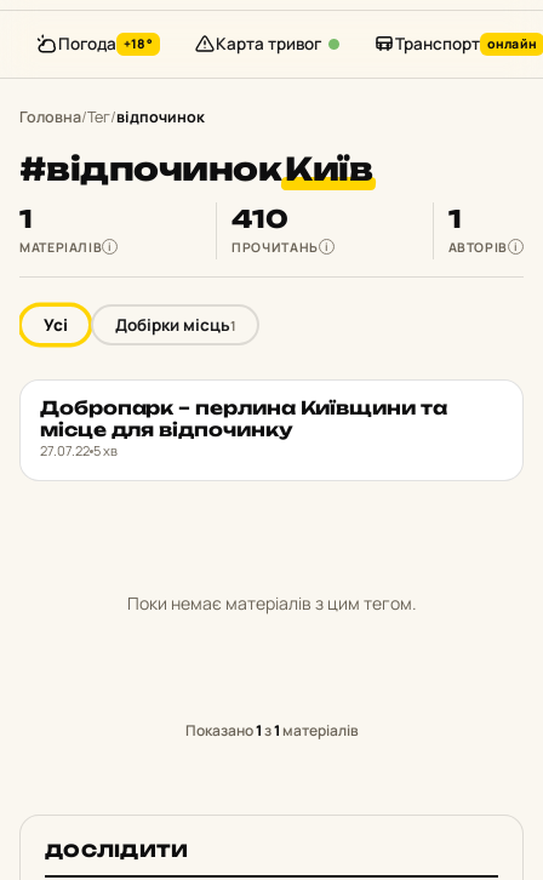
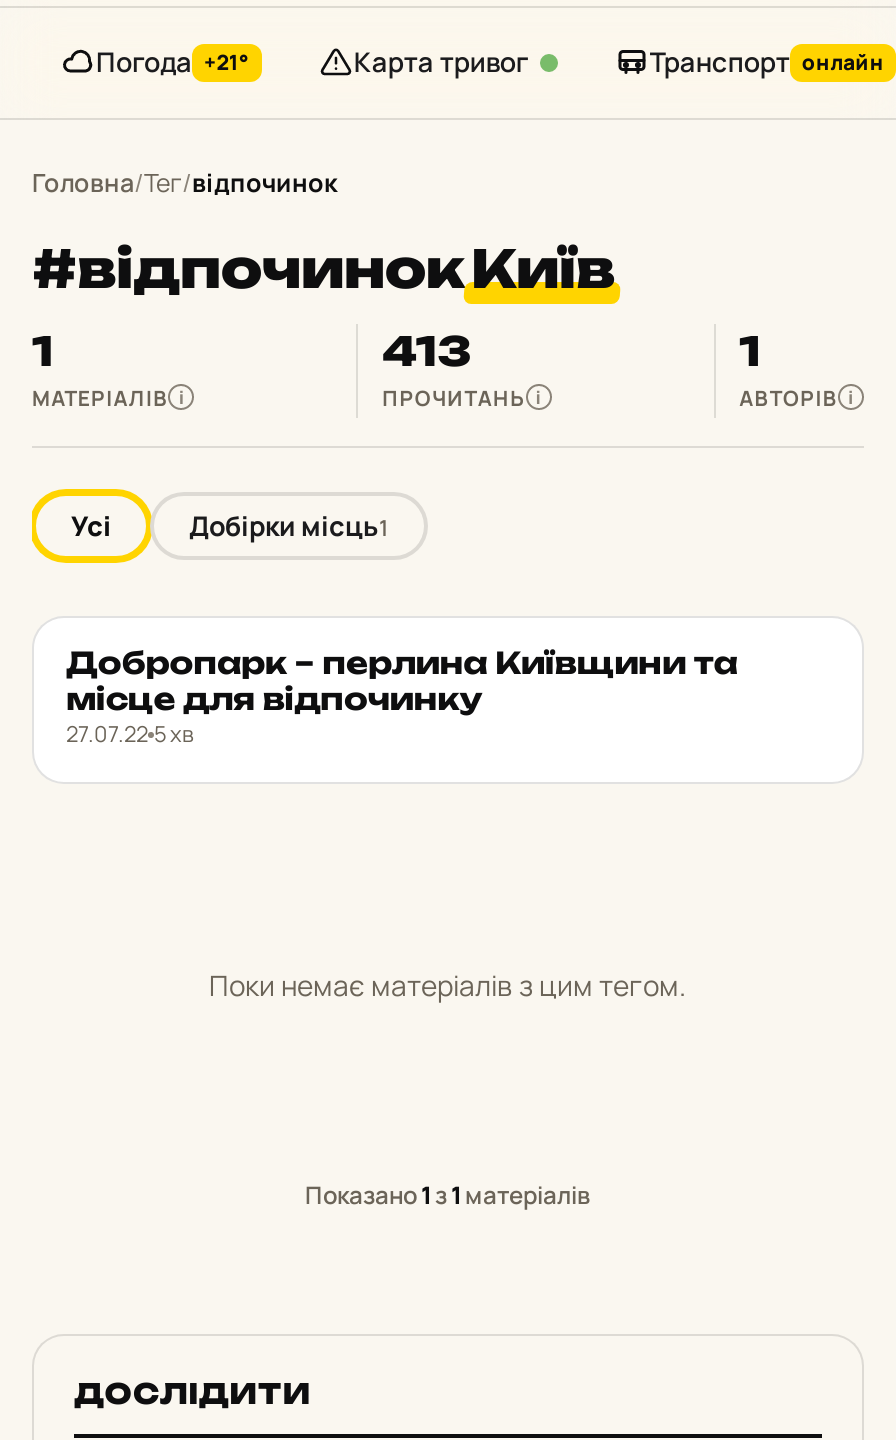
- Погода +18°
+ Погода +21°

- 410
+ 413
